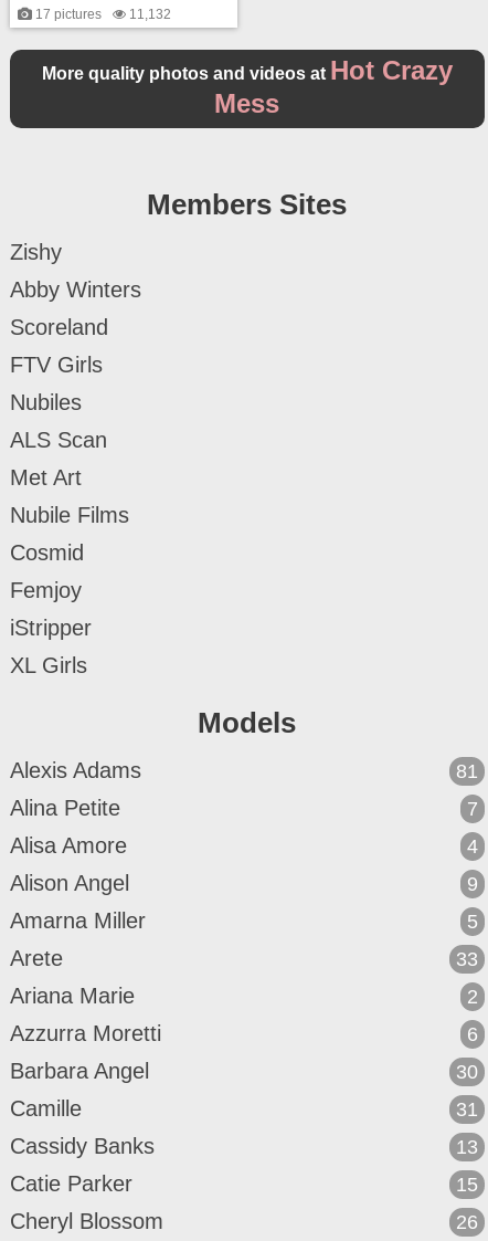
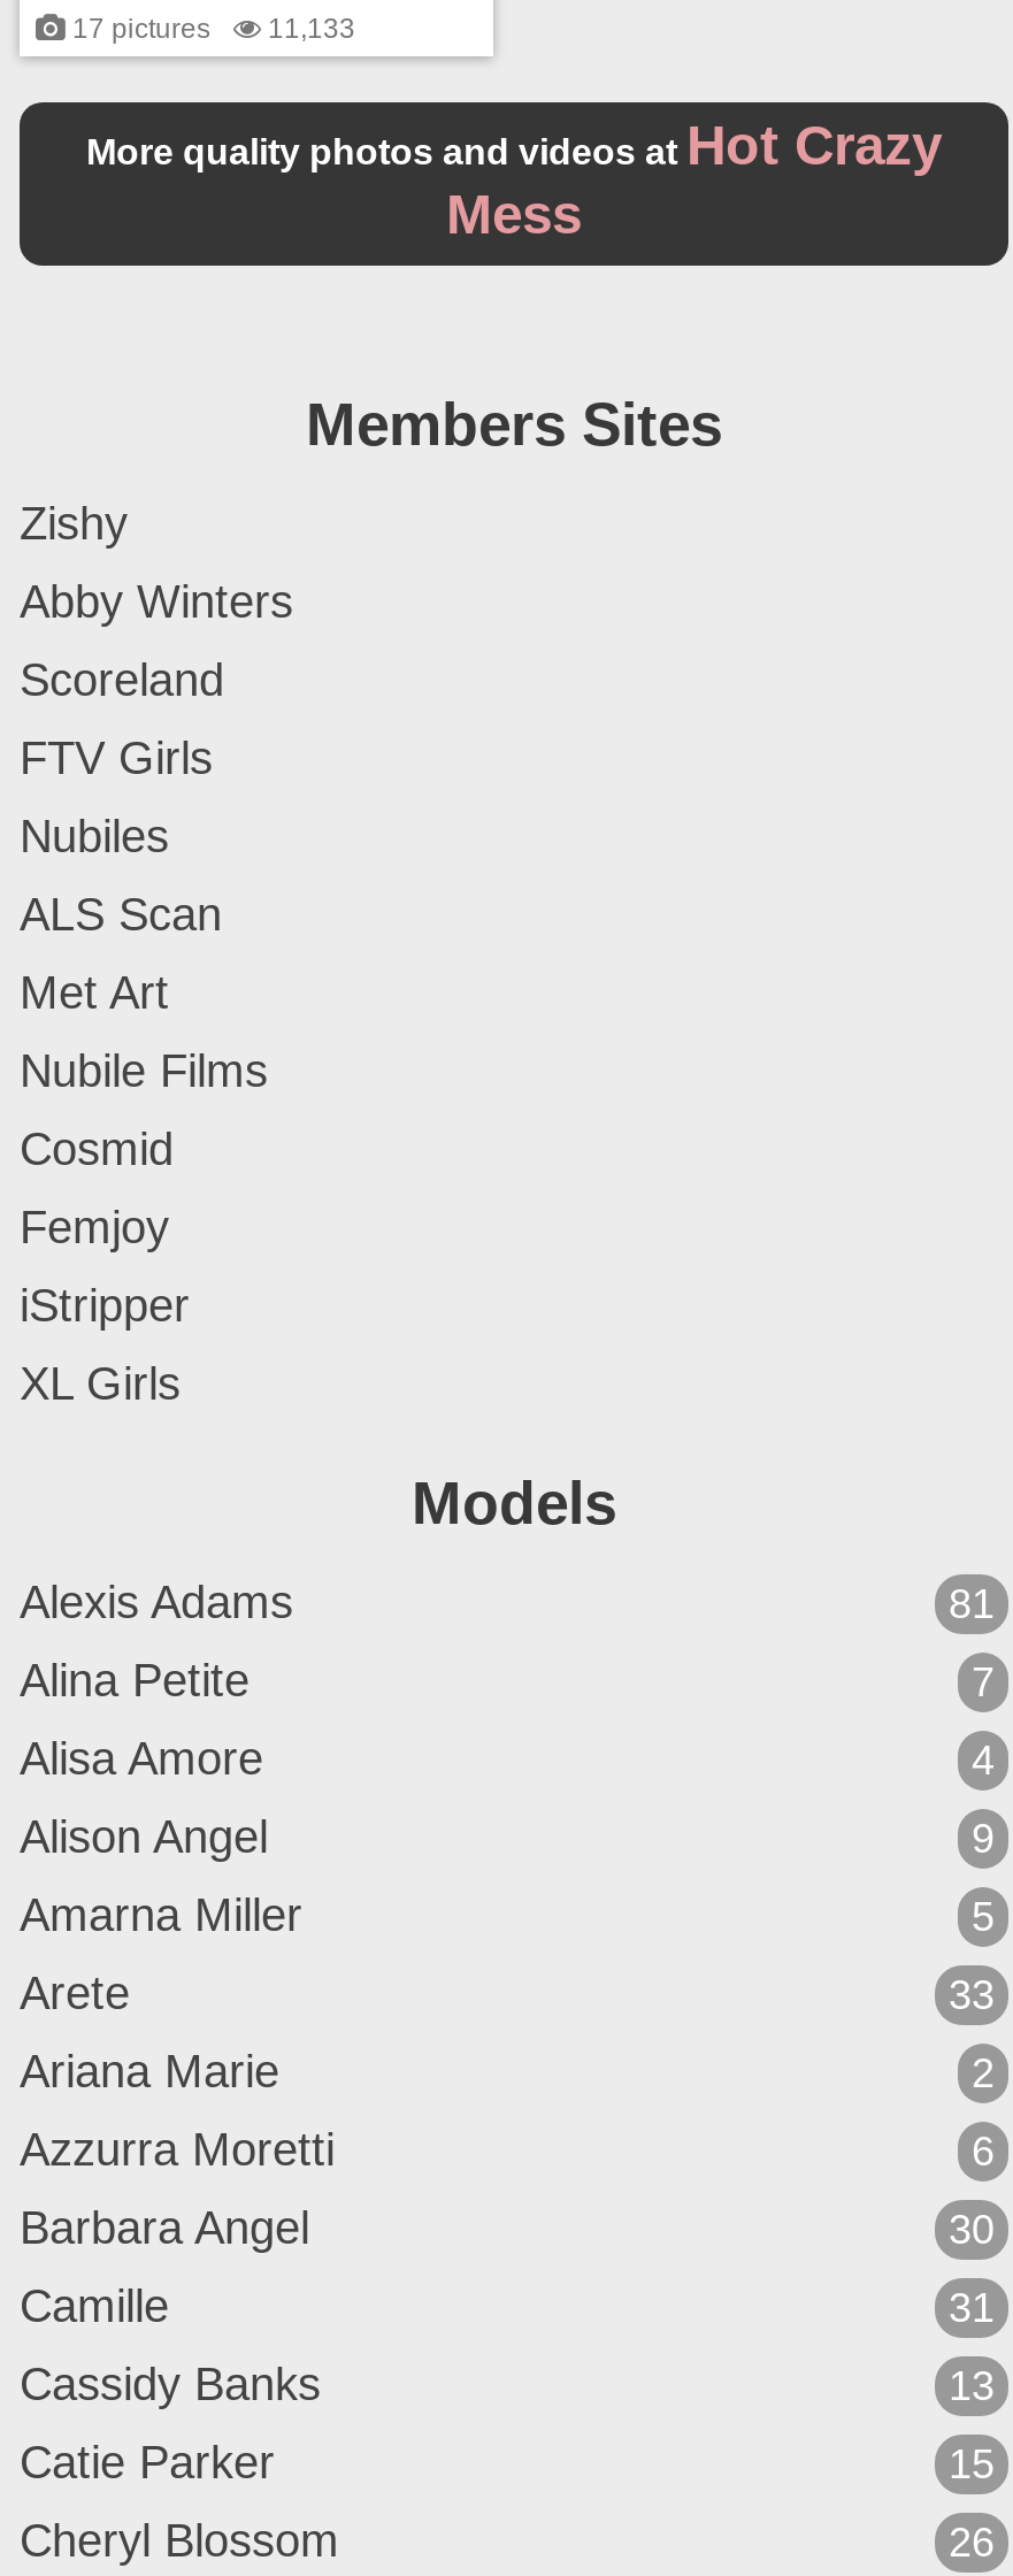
- 17 pictures 11,132
+ 17 pictures 11,133
